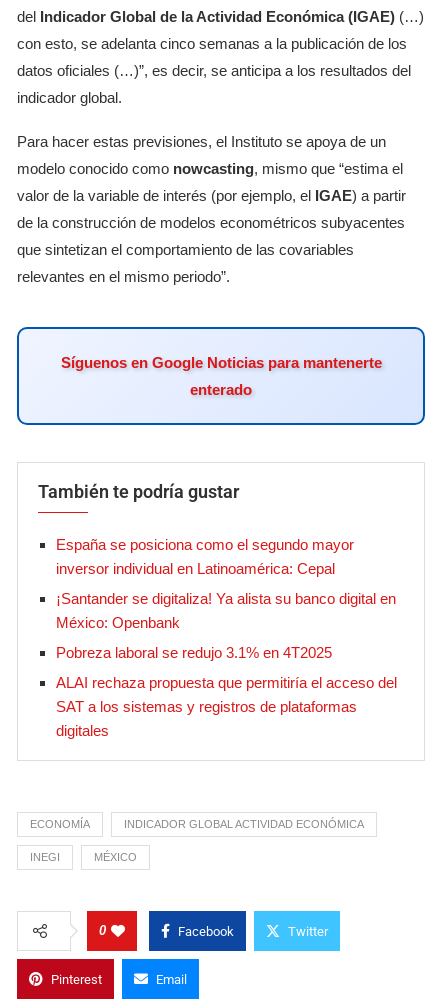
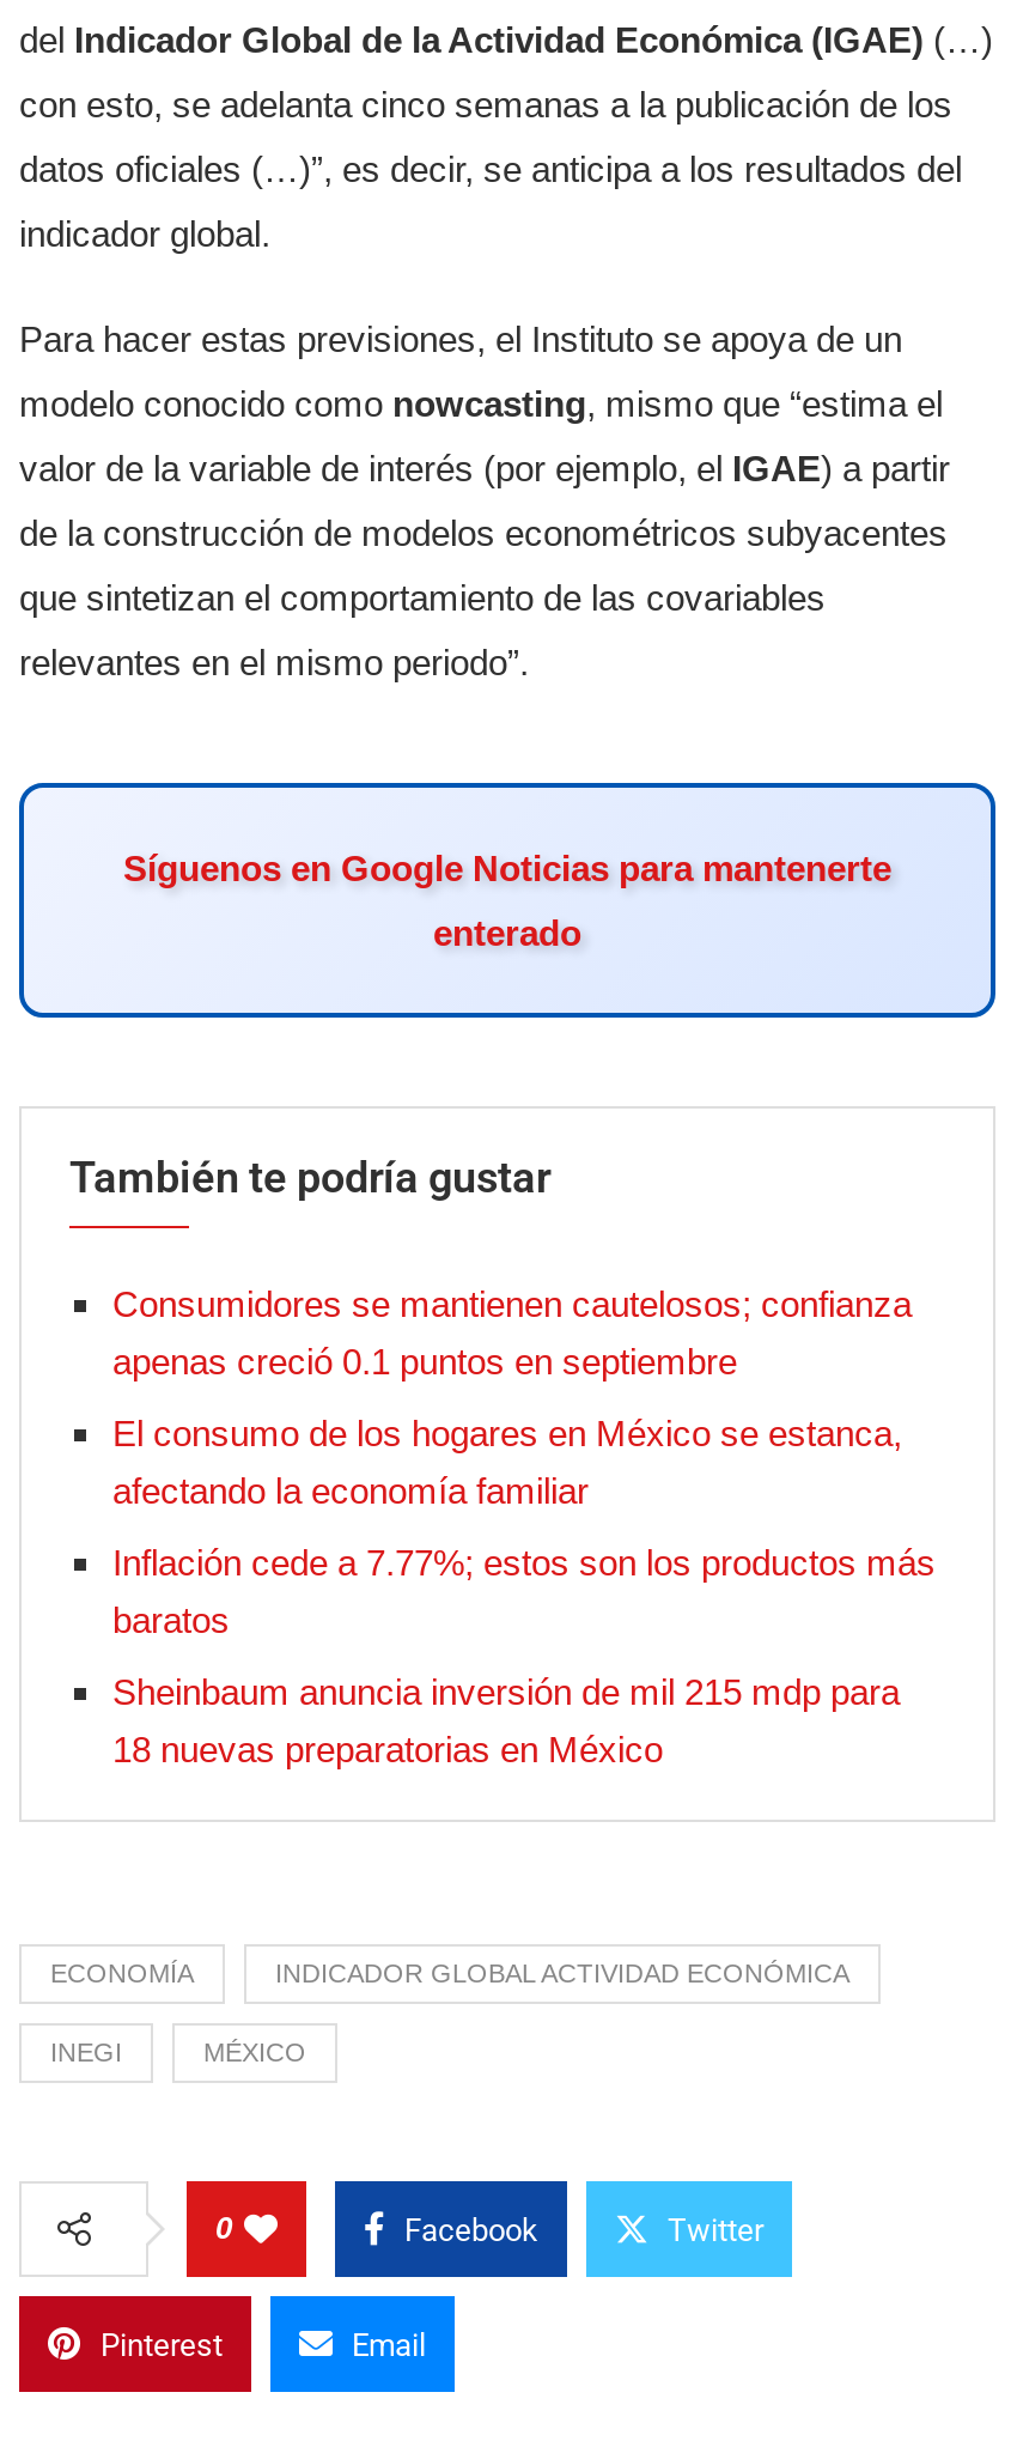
- España se posiciona como el segundo mayor
- inversor individual en Latinoamérica: Cepal
+ Consumidores se mantienen cautelosos; confianza
+ apenas creció 0.1 puntos en septiembre

- ¡Santander se digitaliza! Ya alista su banco digital en
- México: Openbank
+ El consumo de los hogares en México se estanca,
+ afectando la economía familiar

- Pobreza laboral se redujo 3.1% en 4T2025
+ Inflación cede a 7.77%; estos son los productos más
+ baratos

- ALAI rechaza propuesta que permitiría el acceso del
- SAT a los sistemas y registros de plataformas
- digitales
+ Sheinbaum anuncia inversión de mil 215 mdp para
+ 18 nuevas preparatorias en México
